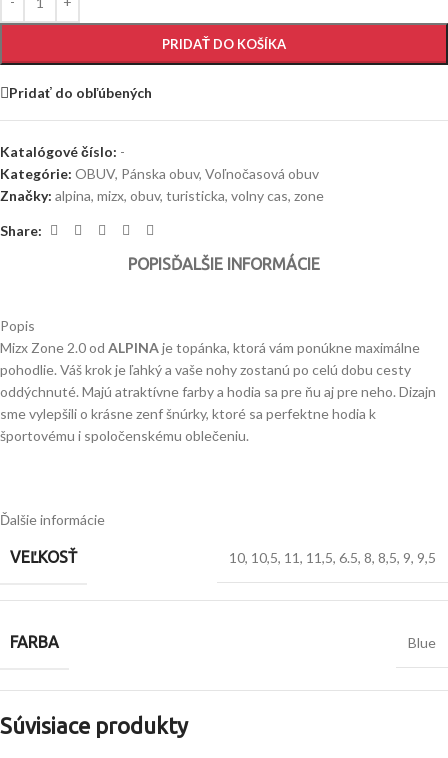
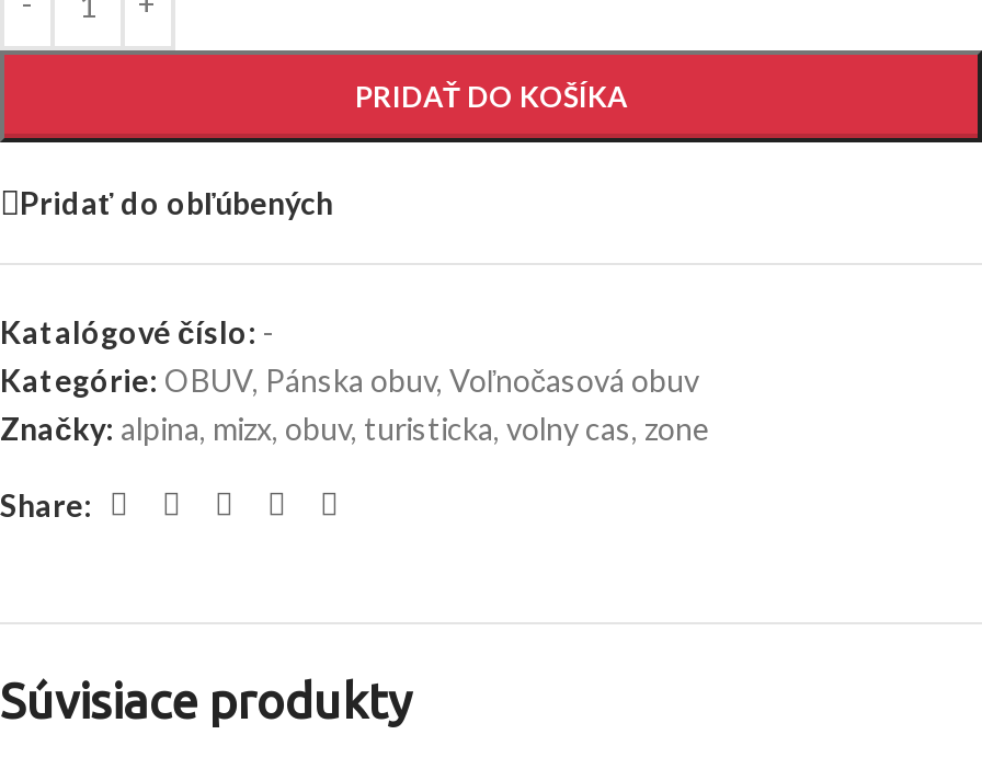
- POPISĎALŠIE INFORMÁCIE
- Popis
- Mizx Zone 2.0 od ALPINA je topánka, ktorá vám ponúkne maximálne
- pohodlie. Váš krok je ľahký a vaše nohy zostanú po celú dobu cesty
- oddýchnuté. Majú atraktívne farby a hodia sa pre ňu aj pre neho. Dizajn
- sme vylepšili o krásne zenf šnúrky, ktoré sa perfektne hodia k
- športovému i spoločenskému oblečeniu.

- Ďalšie informácie
- VEĽKOSŤ
- 10, 10,5, 11, 11,5, 6.5, 8, 8,5, 9, 9,5

- FARBA
- Blue
